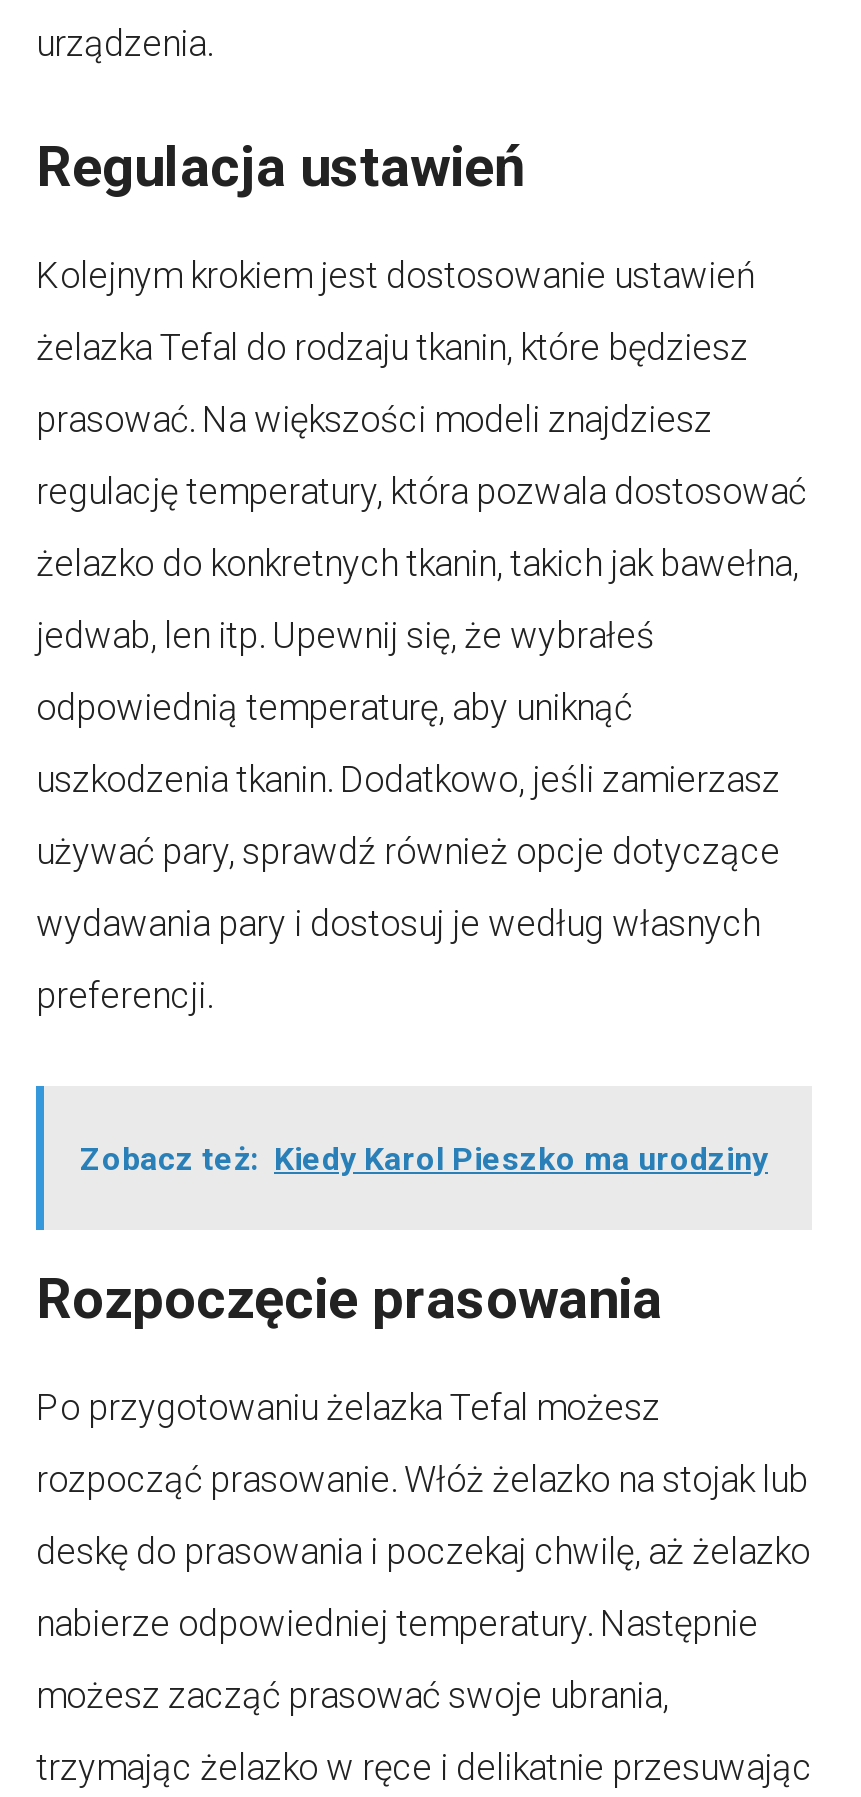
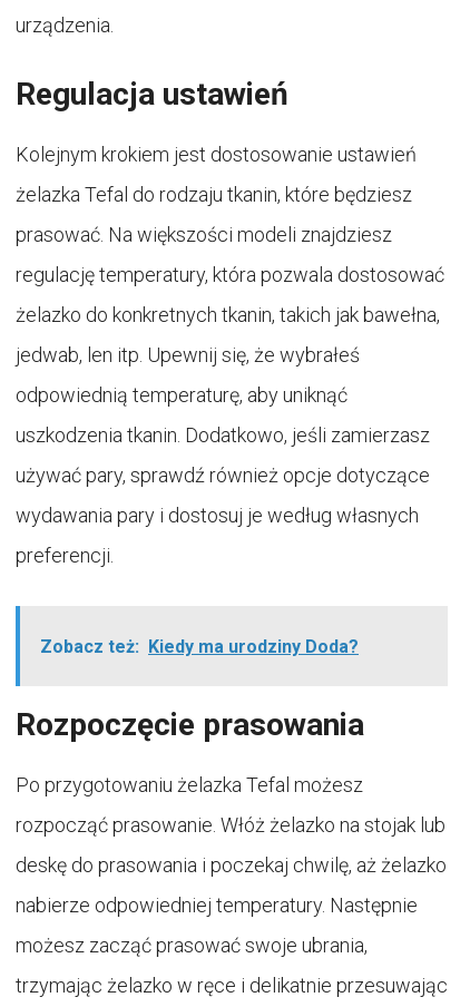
- Zobacz też: Kiedy Karol Pieszko ma urodziny
+ Zobacz też: Kiedy ma urodziny Doda?
